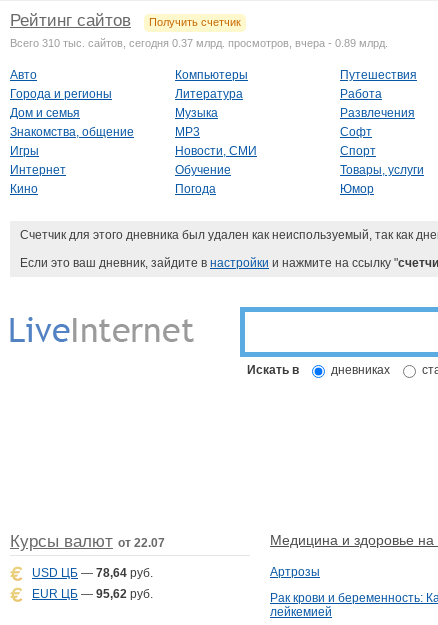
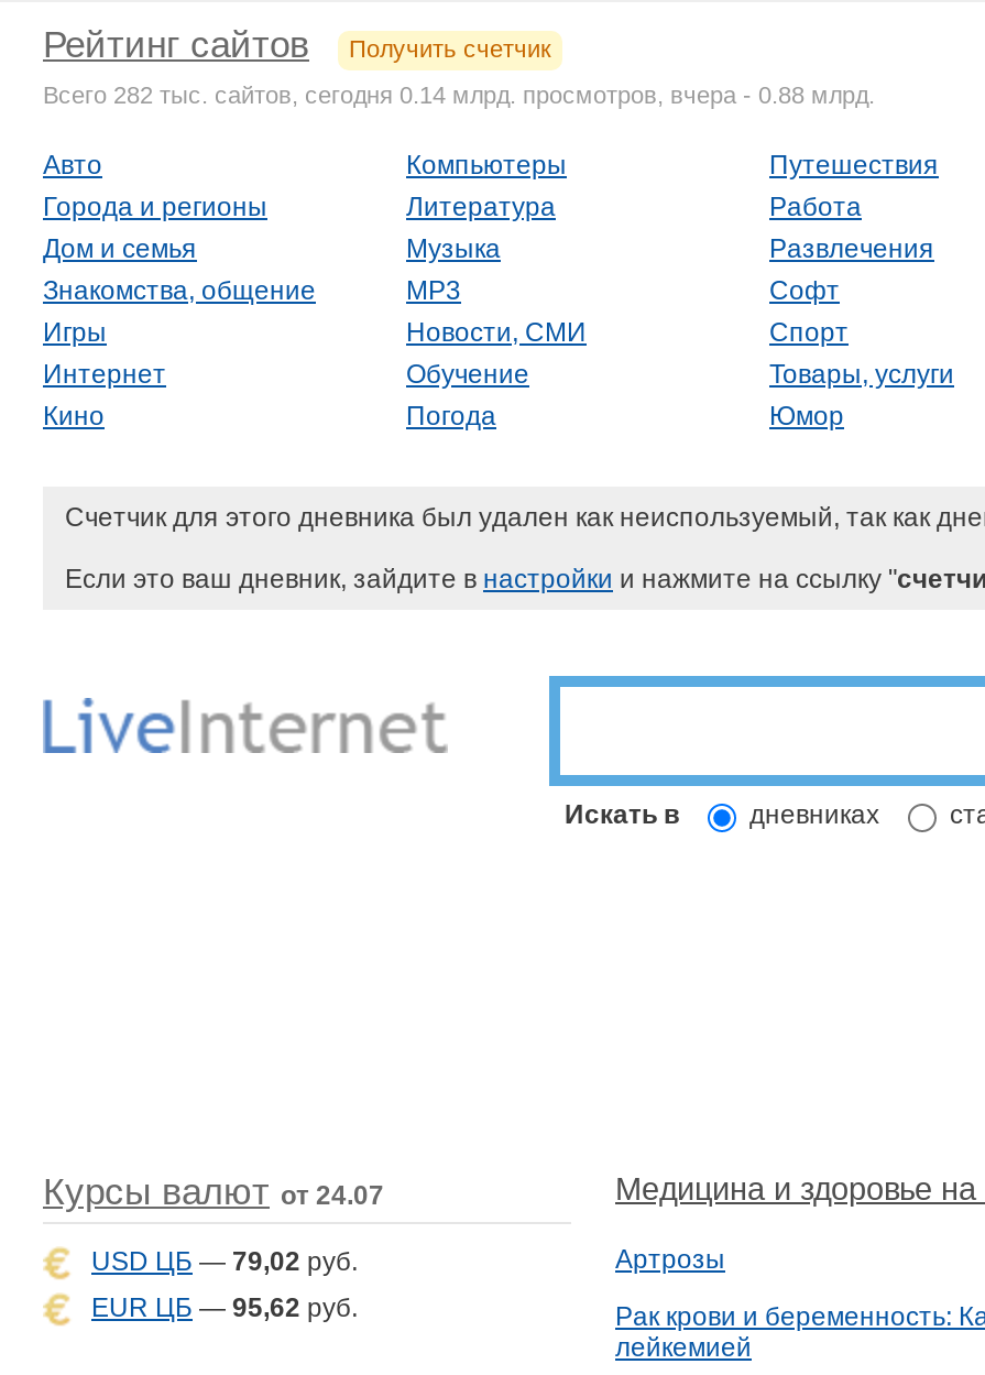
- Всего 310 тыс. сайтов, сегодня 0.37 млрд. просмотров, вчера - 0.89 млрд.
+ Всего 282 тыс. сайтов, сегодня 0.14 млрд. просмотров, вчера - 0.88 млрд.

- Курсы валют от 22.07
+ Курсы валют от 24.07

- USD ЦБ — 78,64 руб.
+ USD ЦБ — 79,02 руб.
